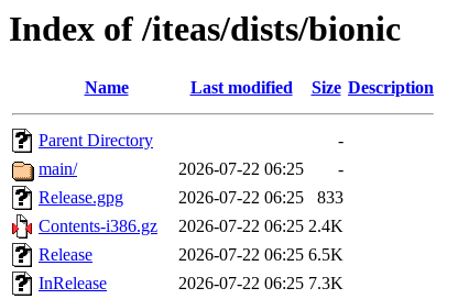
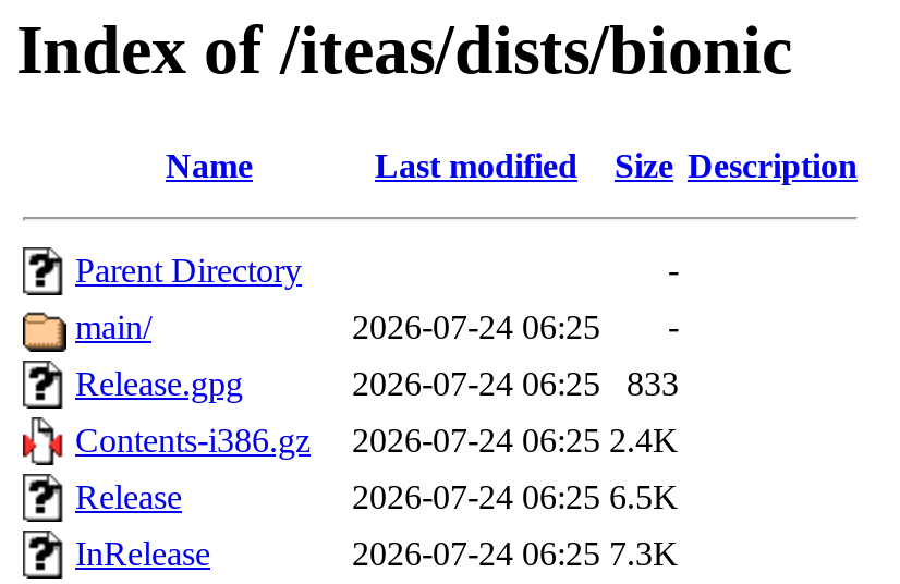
- 2026-07-22 06:25
+ 2026-07-24 06:25

- 2026-07-22 06:25 833
+ 2026-07-24 06:25 833

- Contents-i386.gz 2026-07-22 06:25 2.4K
+ Contents-i386.gz 2026-07-24 06:25 2.4K

- 2026-07-22 06:25 6.5K
+ 2026-07-24 06:25 6.5K

- 2026-07-22 06:25 7.3K
+ 2026-07-24 06:25 7.3K
